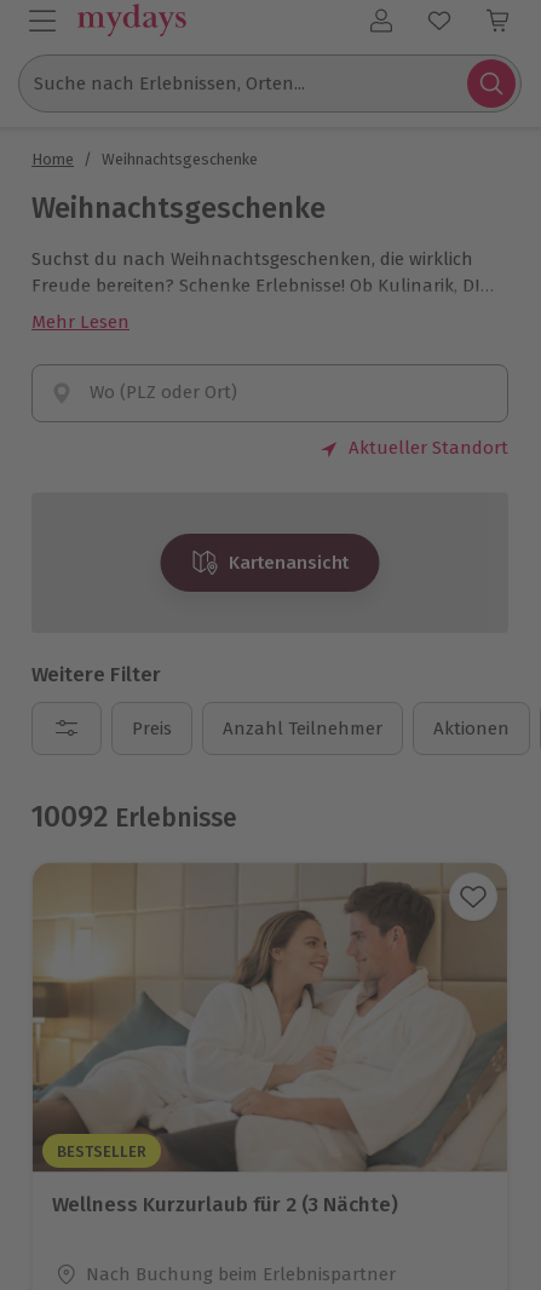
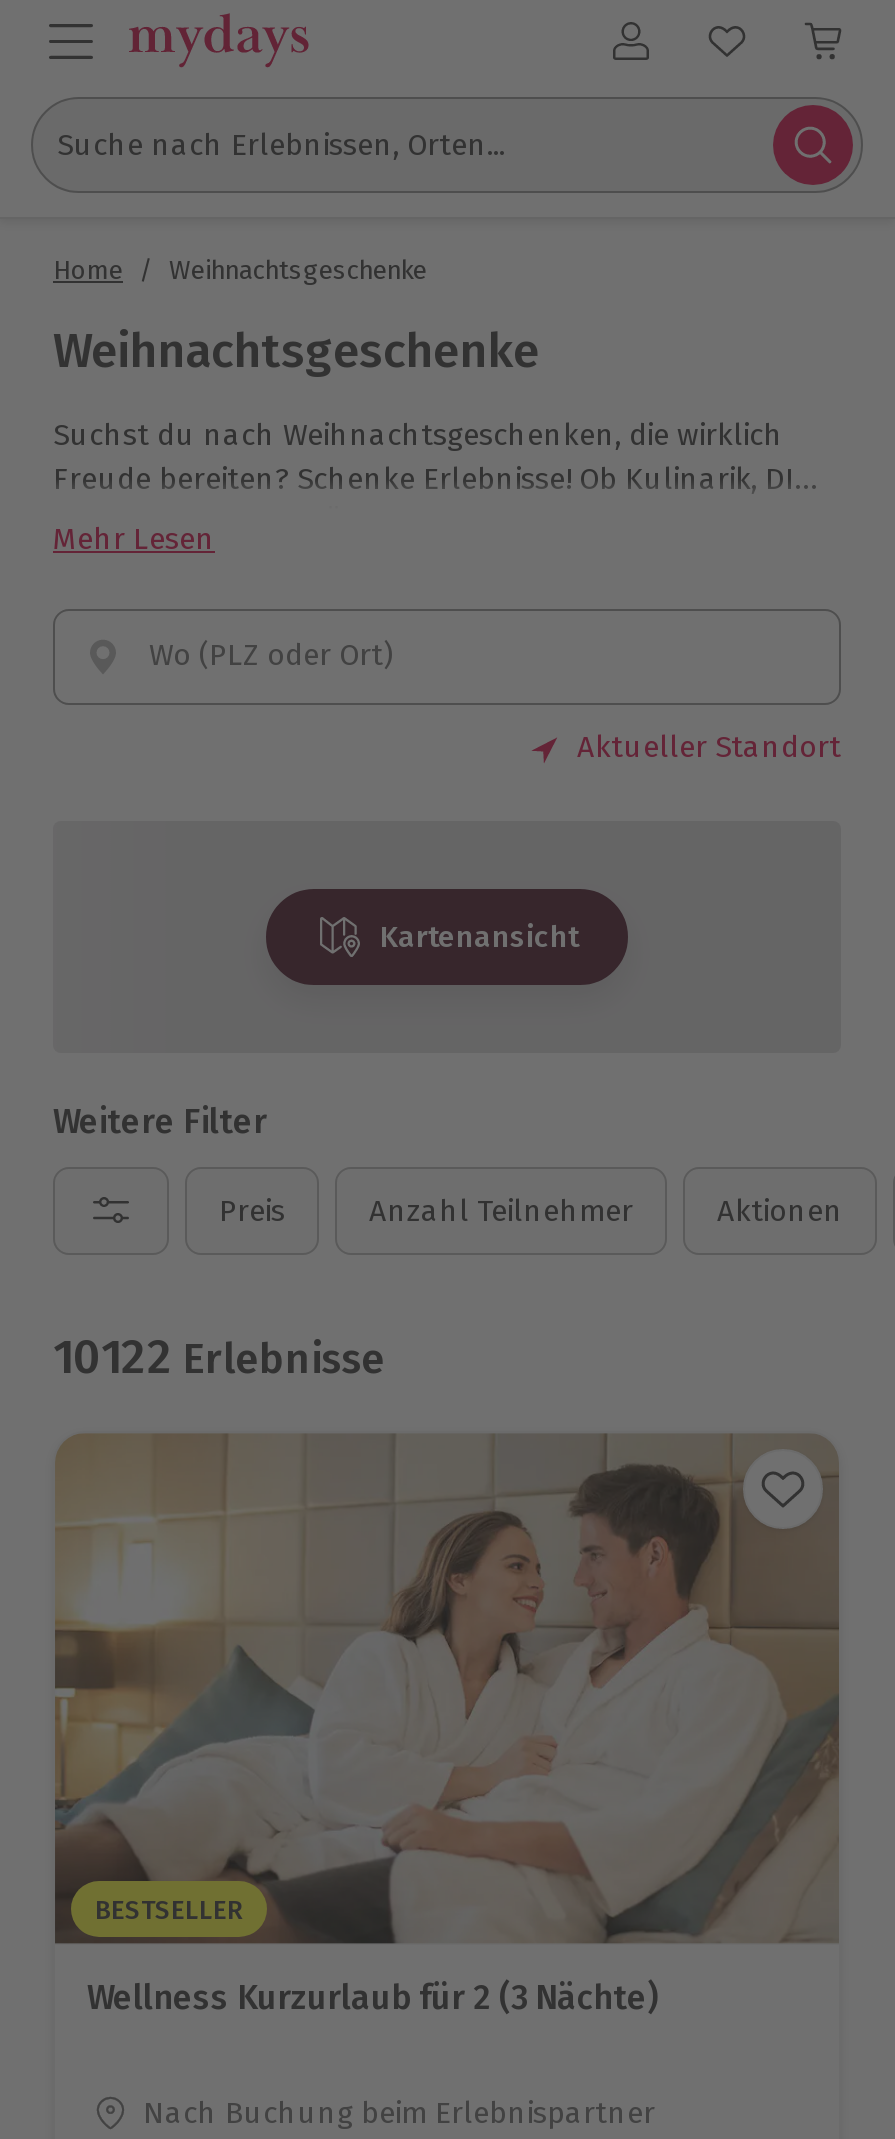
- 10092 Erlebnisse
+ 10122 Erlebnisse
